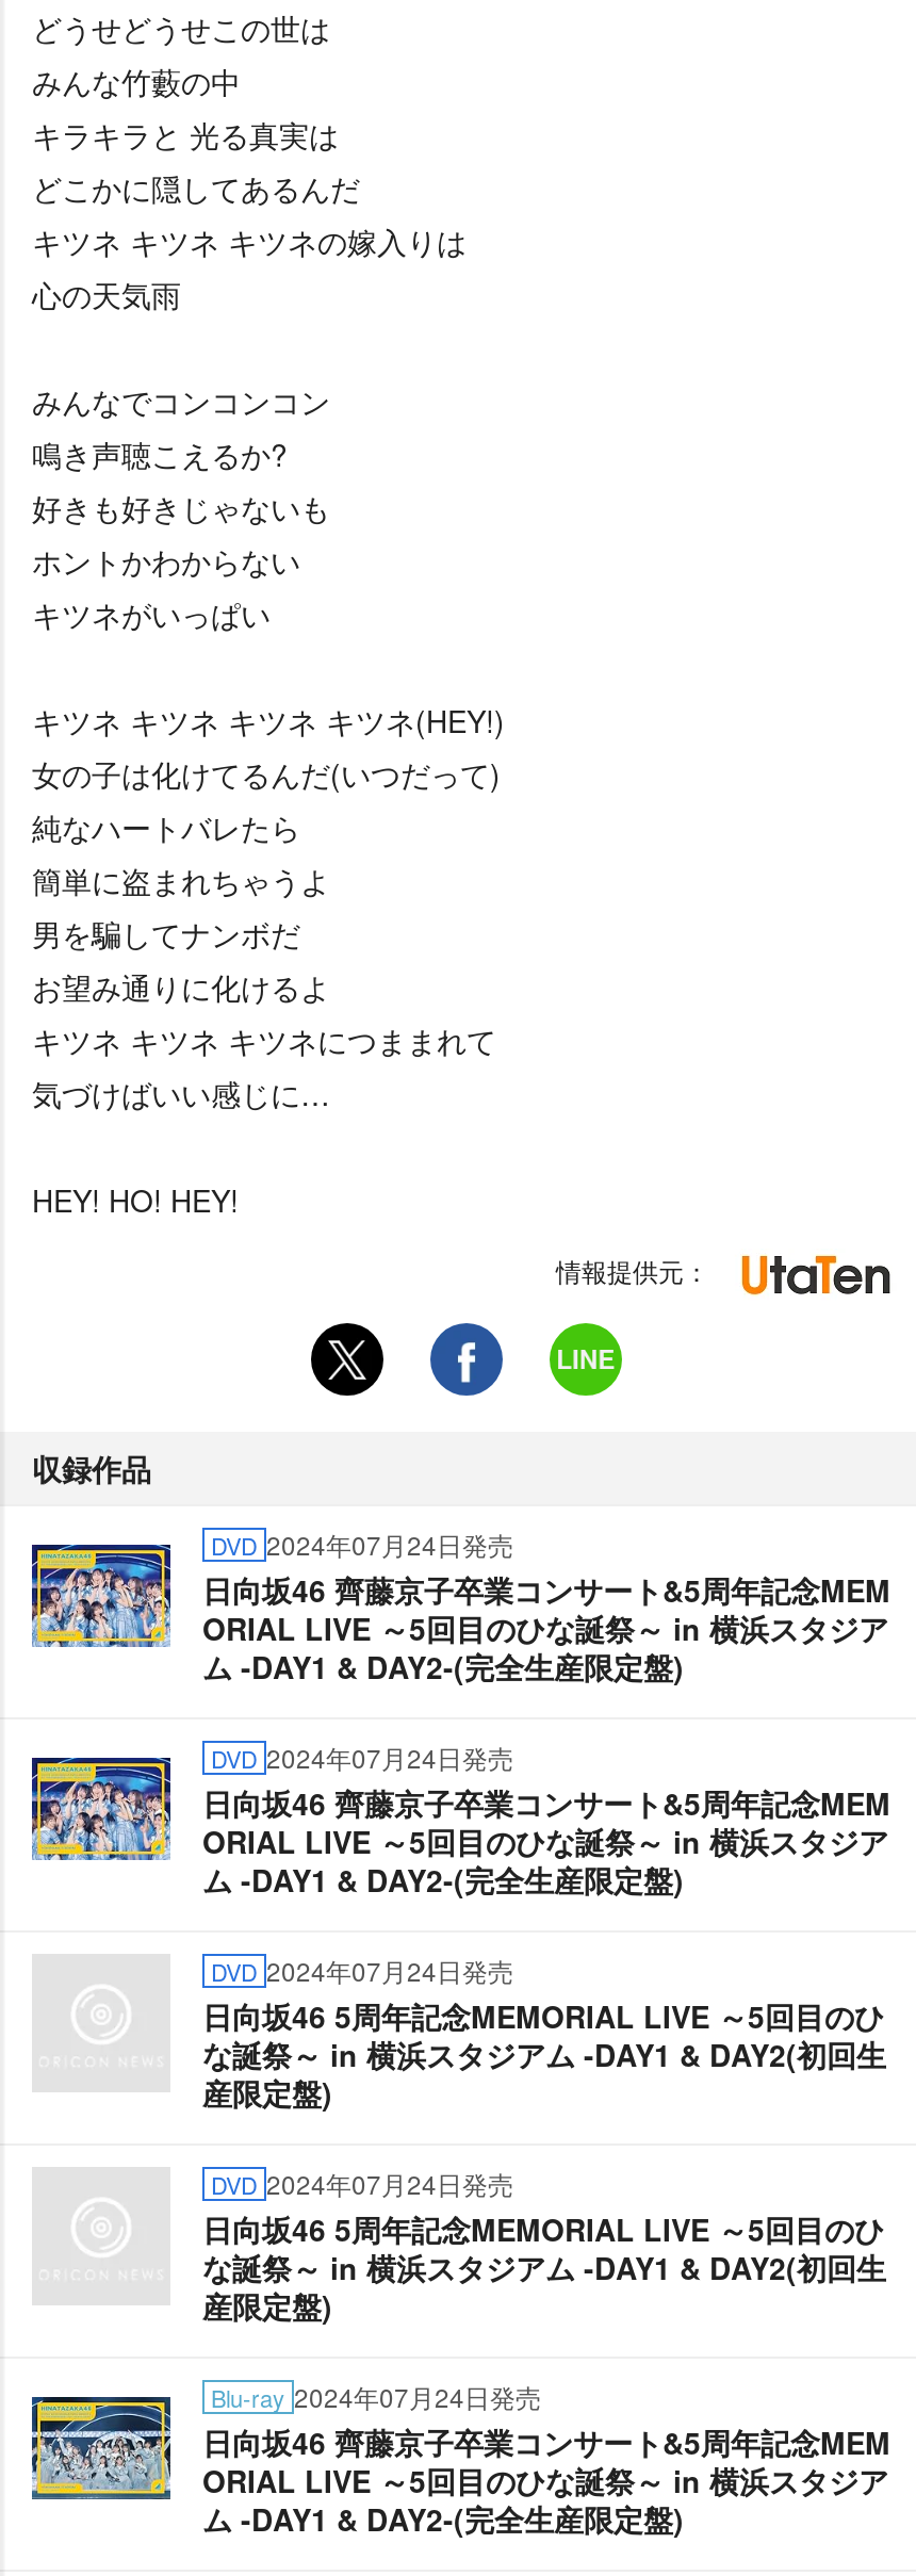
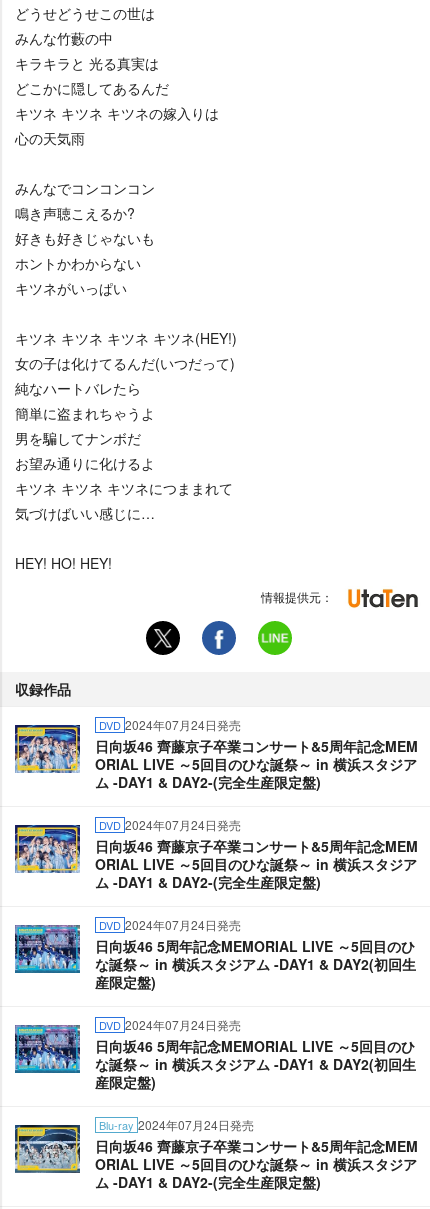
+ [image]

+ [image]
